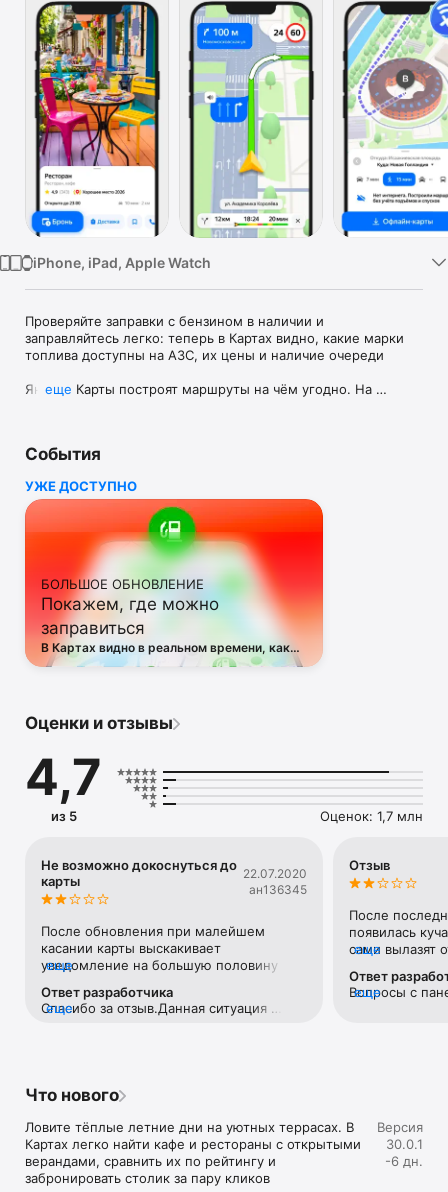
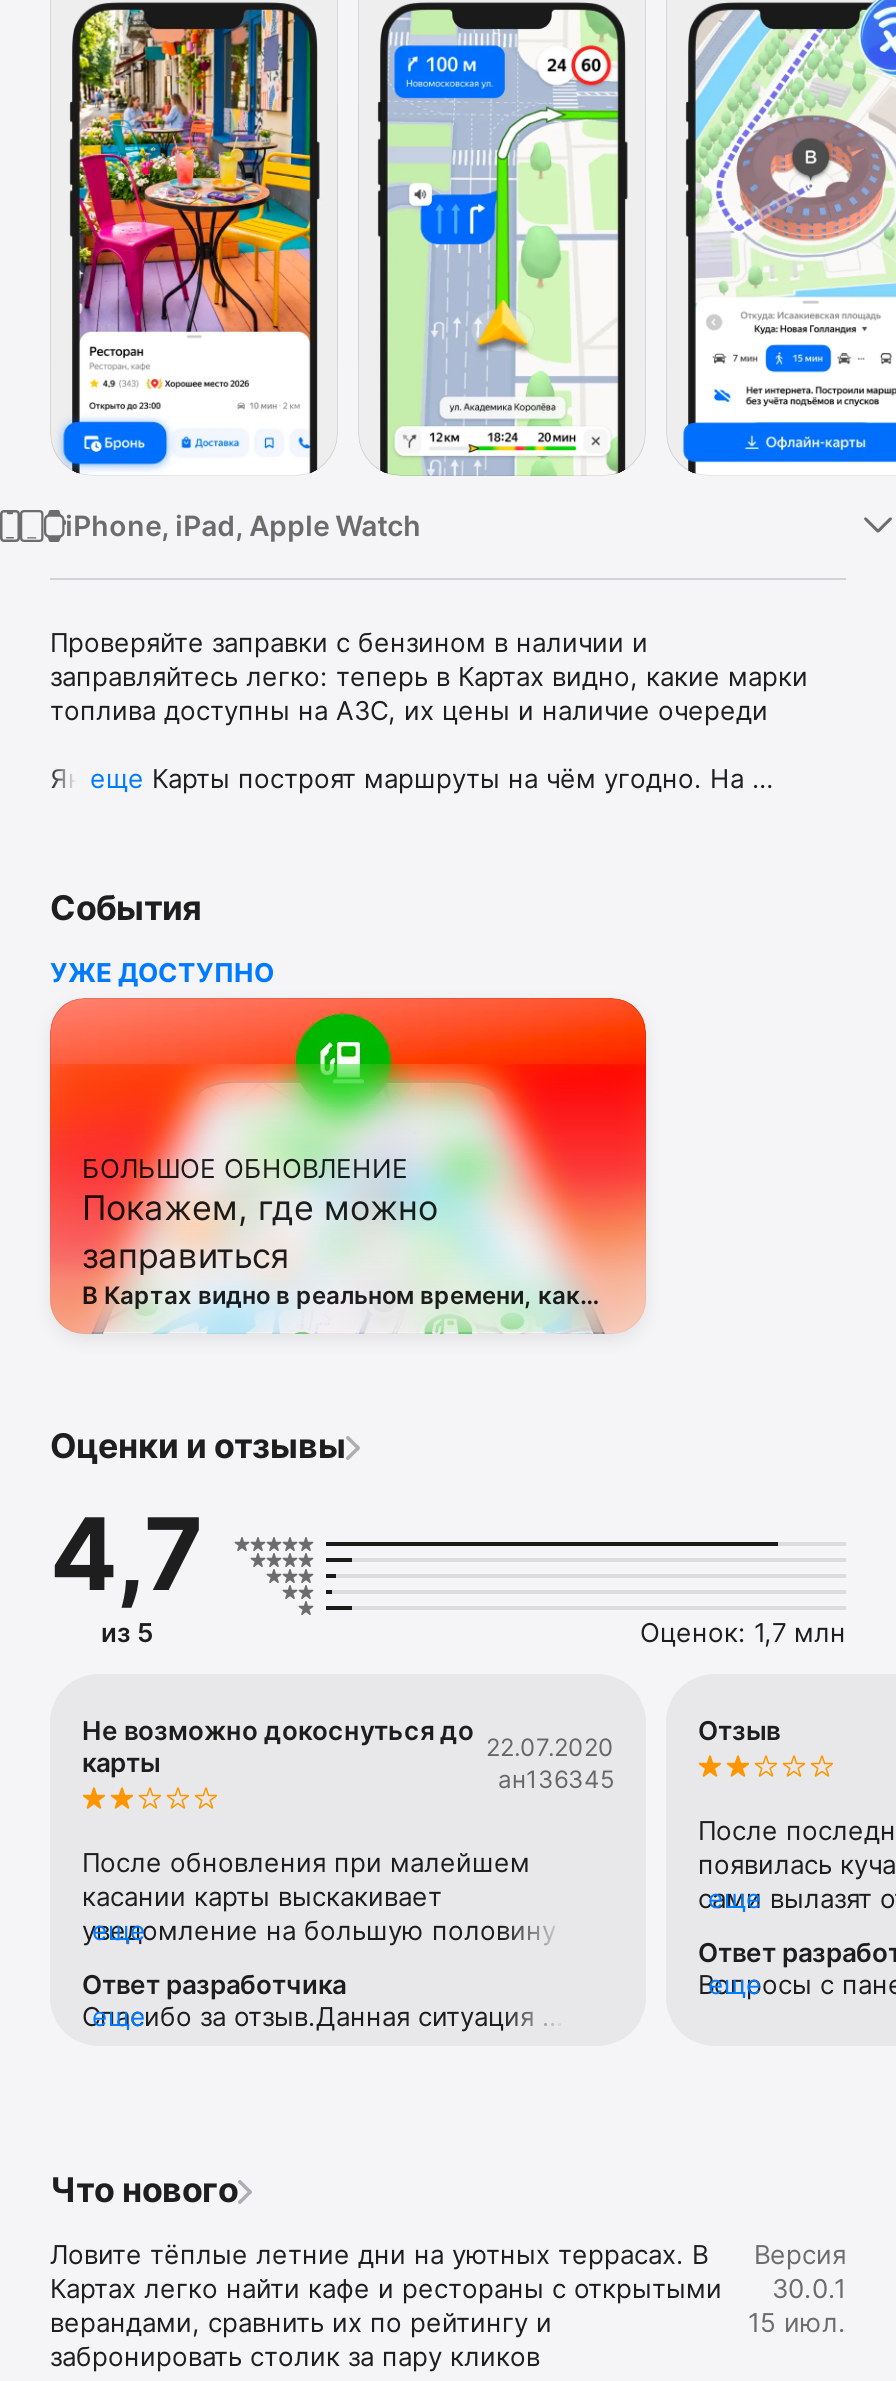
- -6 дн.
+ 15 июл.
